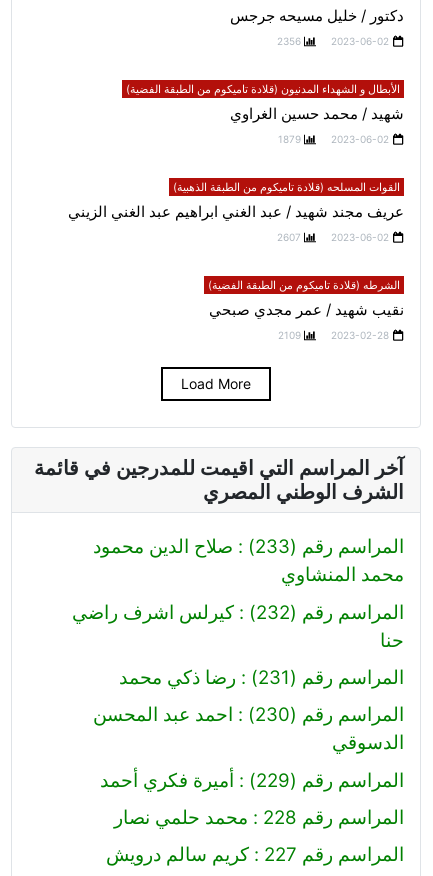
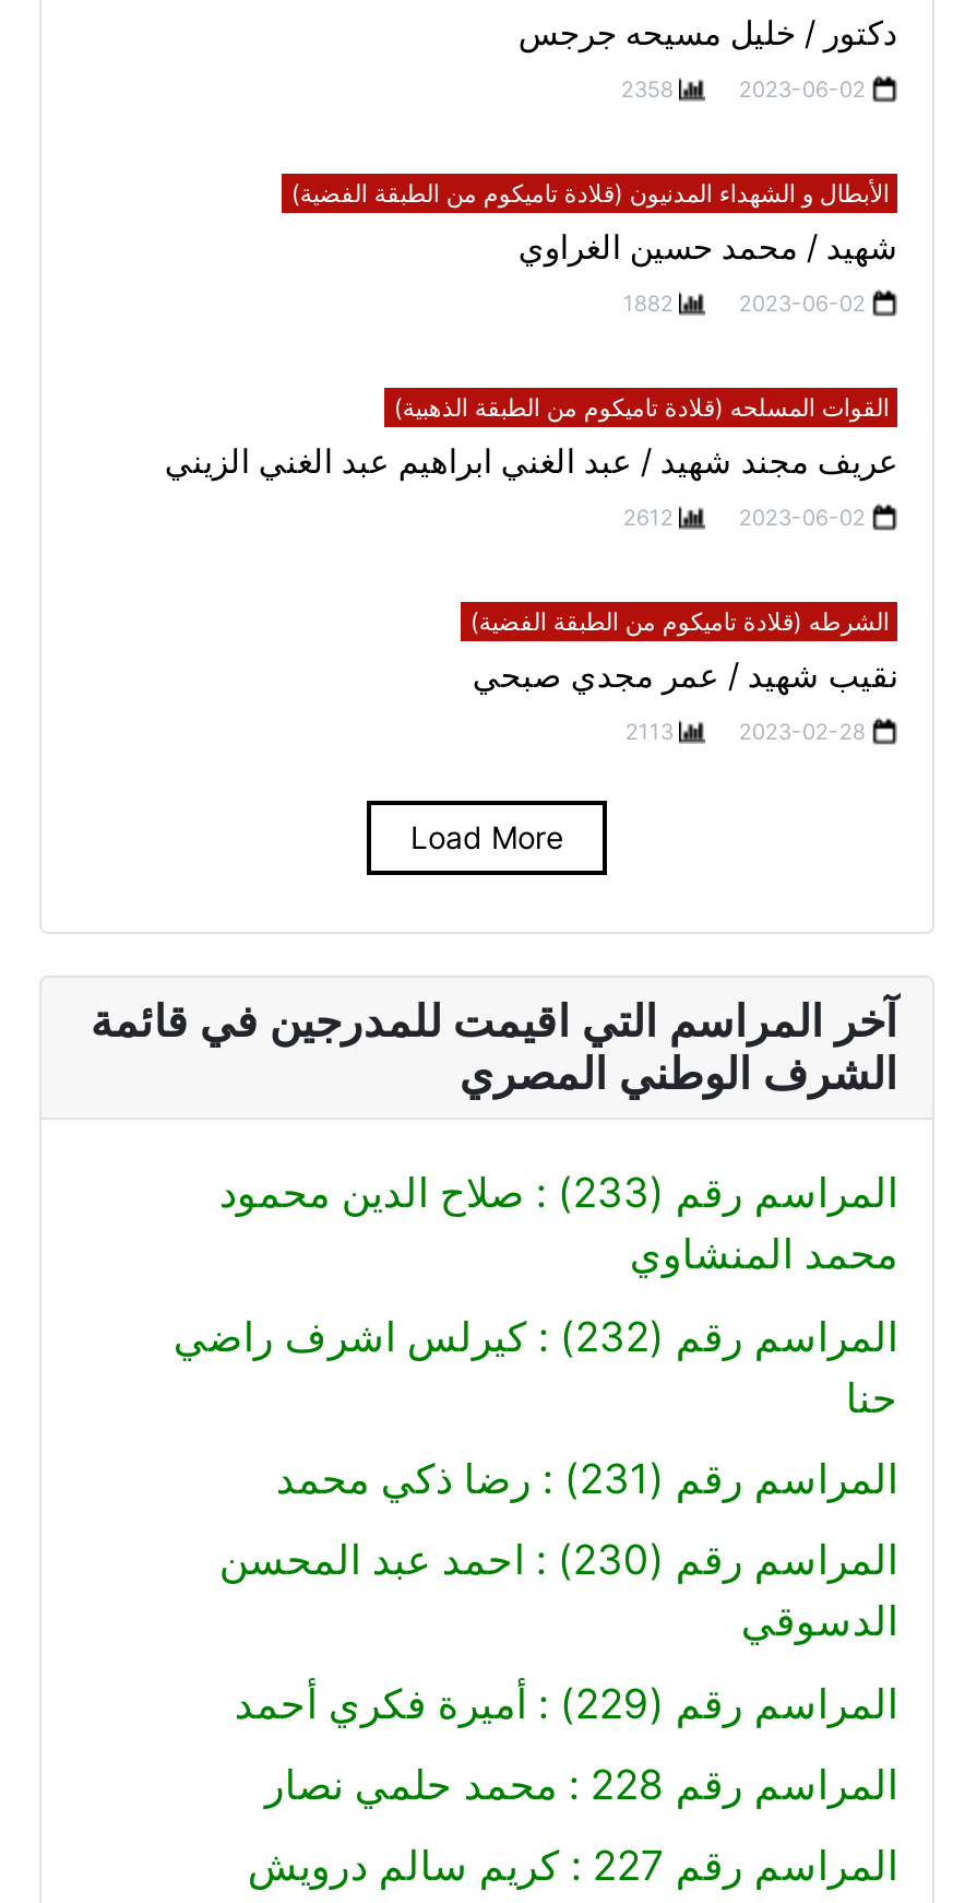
- 2356
+ 2358

- 1879
+ 1882

- 2607
+ 2612

- 2109
+ 2113
